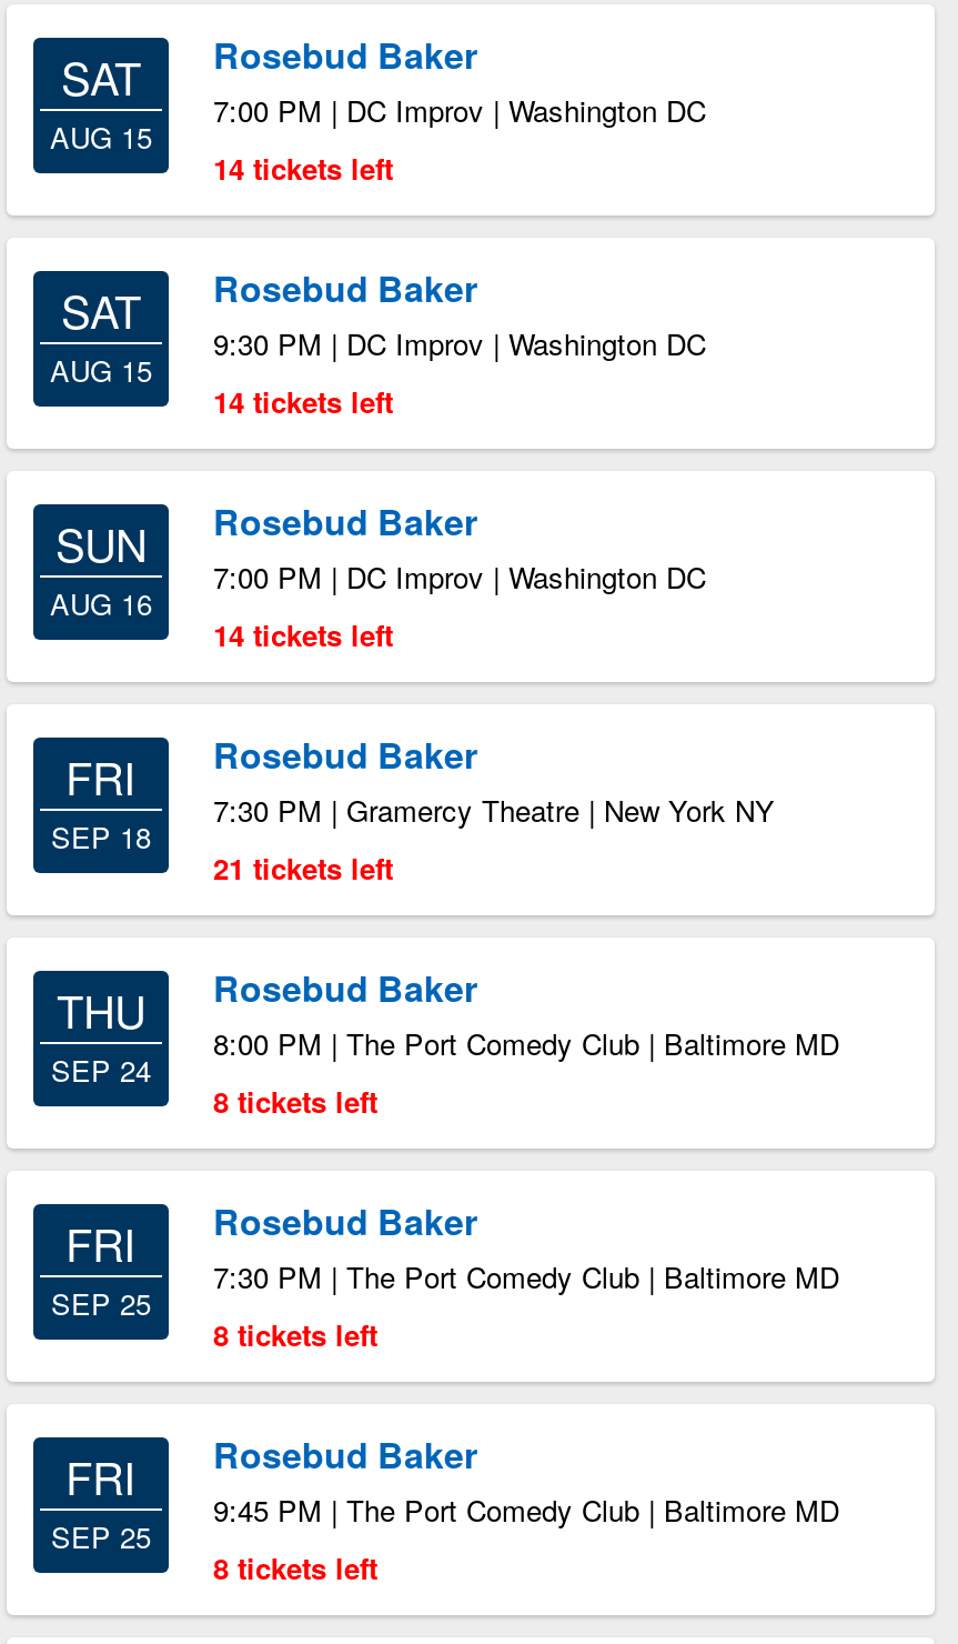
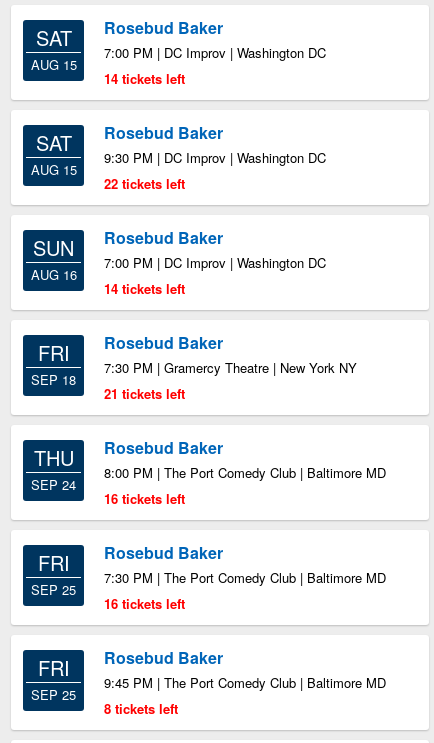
- 14 tickets left
+ 22 tickets left

- 8 tickets left
+ 16 tickets left

- 8 tickets left
+ 16 tickets left
